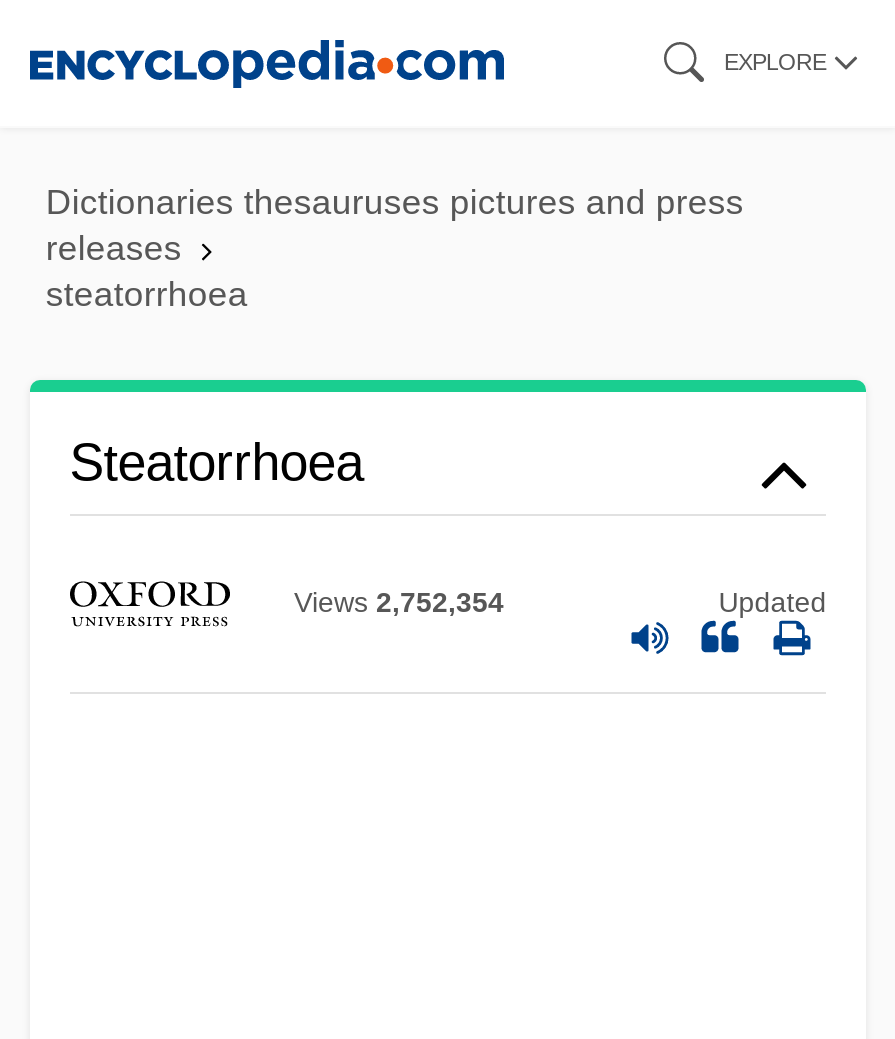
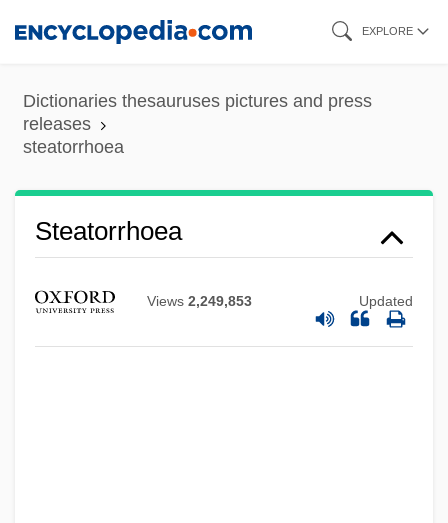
- Views 2,752,354
+ Views 2,249,853
